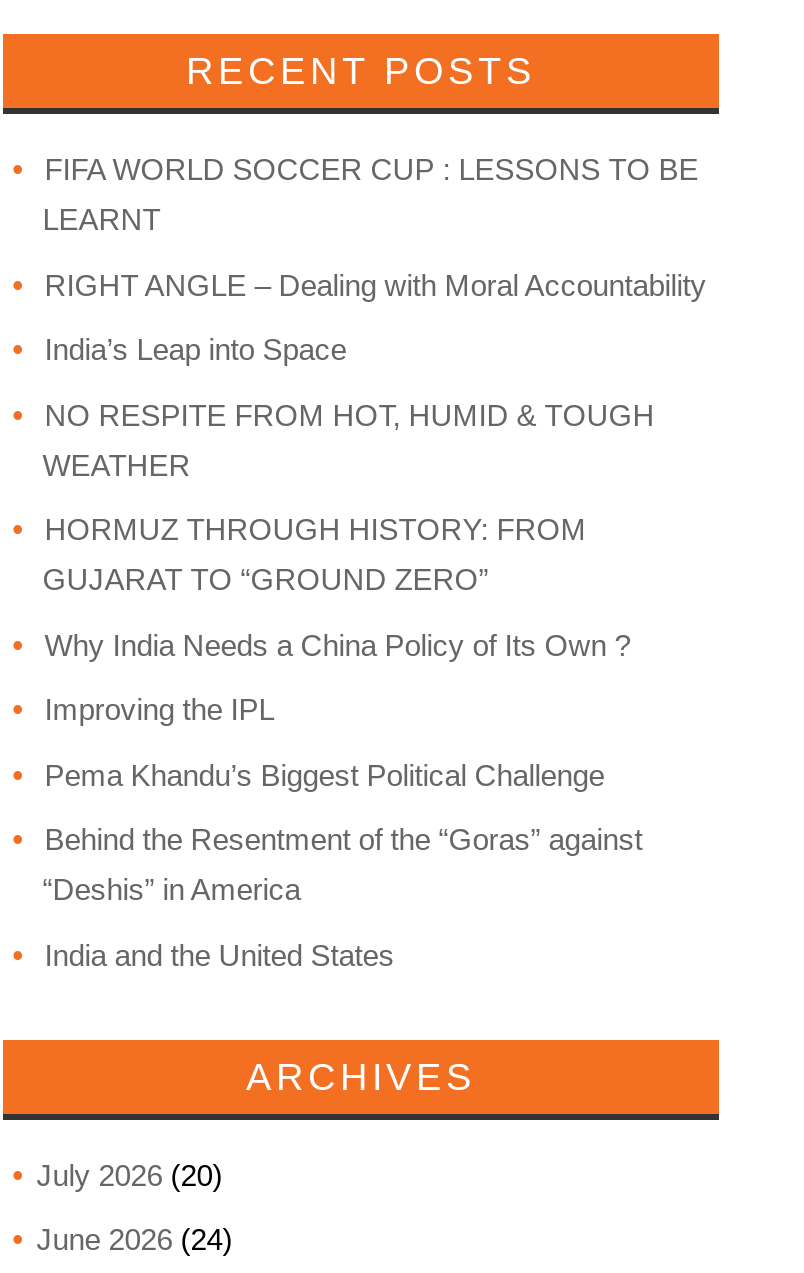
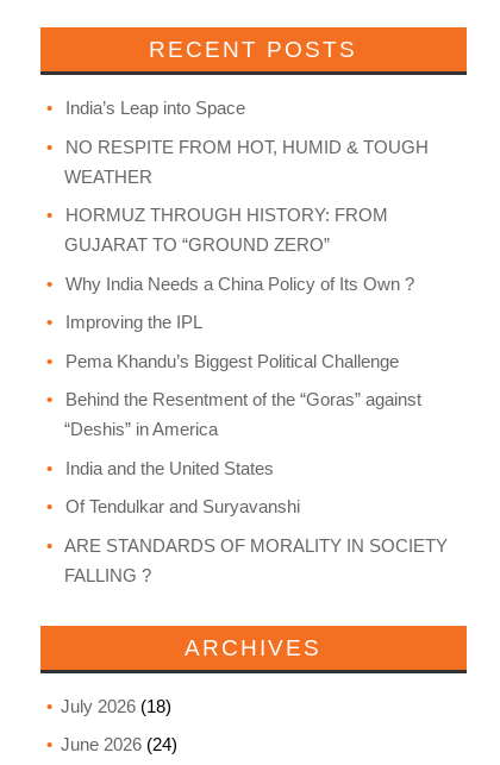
- FIFA WORLD SOCCER CUP : LESSONS TO BE
- LEARNT
- RIGHT ANGLE – Dealing with Moral Accountability

moved up: India’s Leap into Space | NO RESPITE FROM HOT, HUMID & TOUGH | WEATHER | ... | “Deshis” in America | India and the United States

+ Of Tendulkar and Suryavanshi
+ ARE STANDARDS OF MORALITY IN SOCIETY
+ FALLING ?

- July 2026 (20)
+ July 2026 (18)
